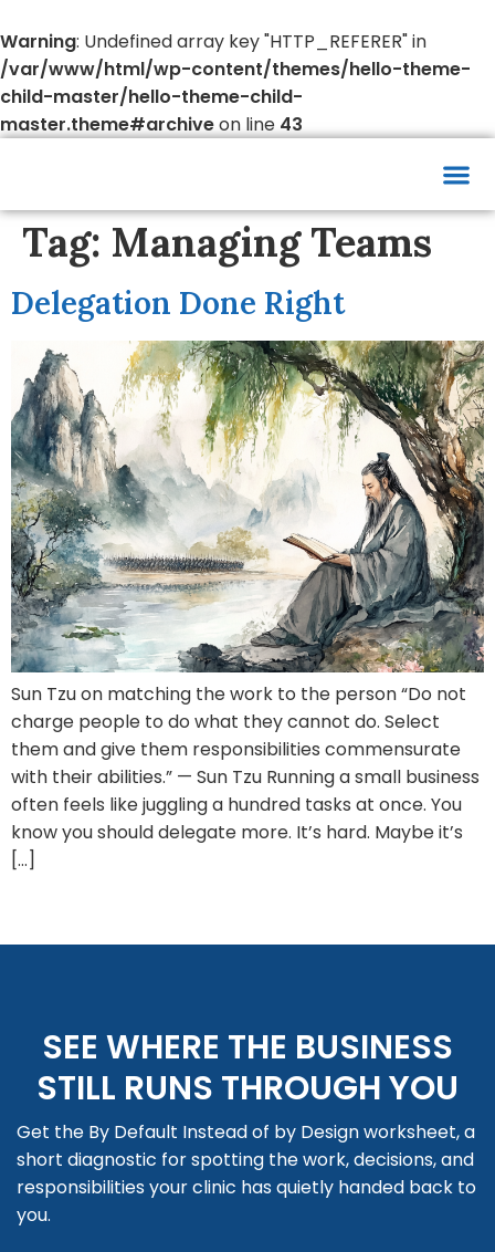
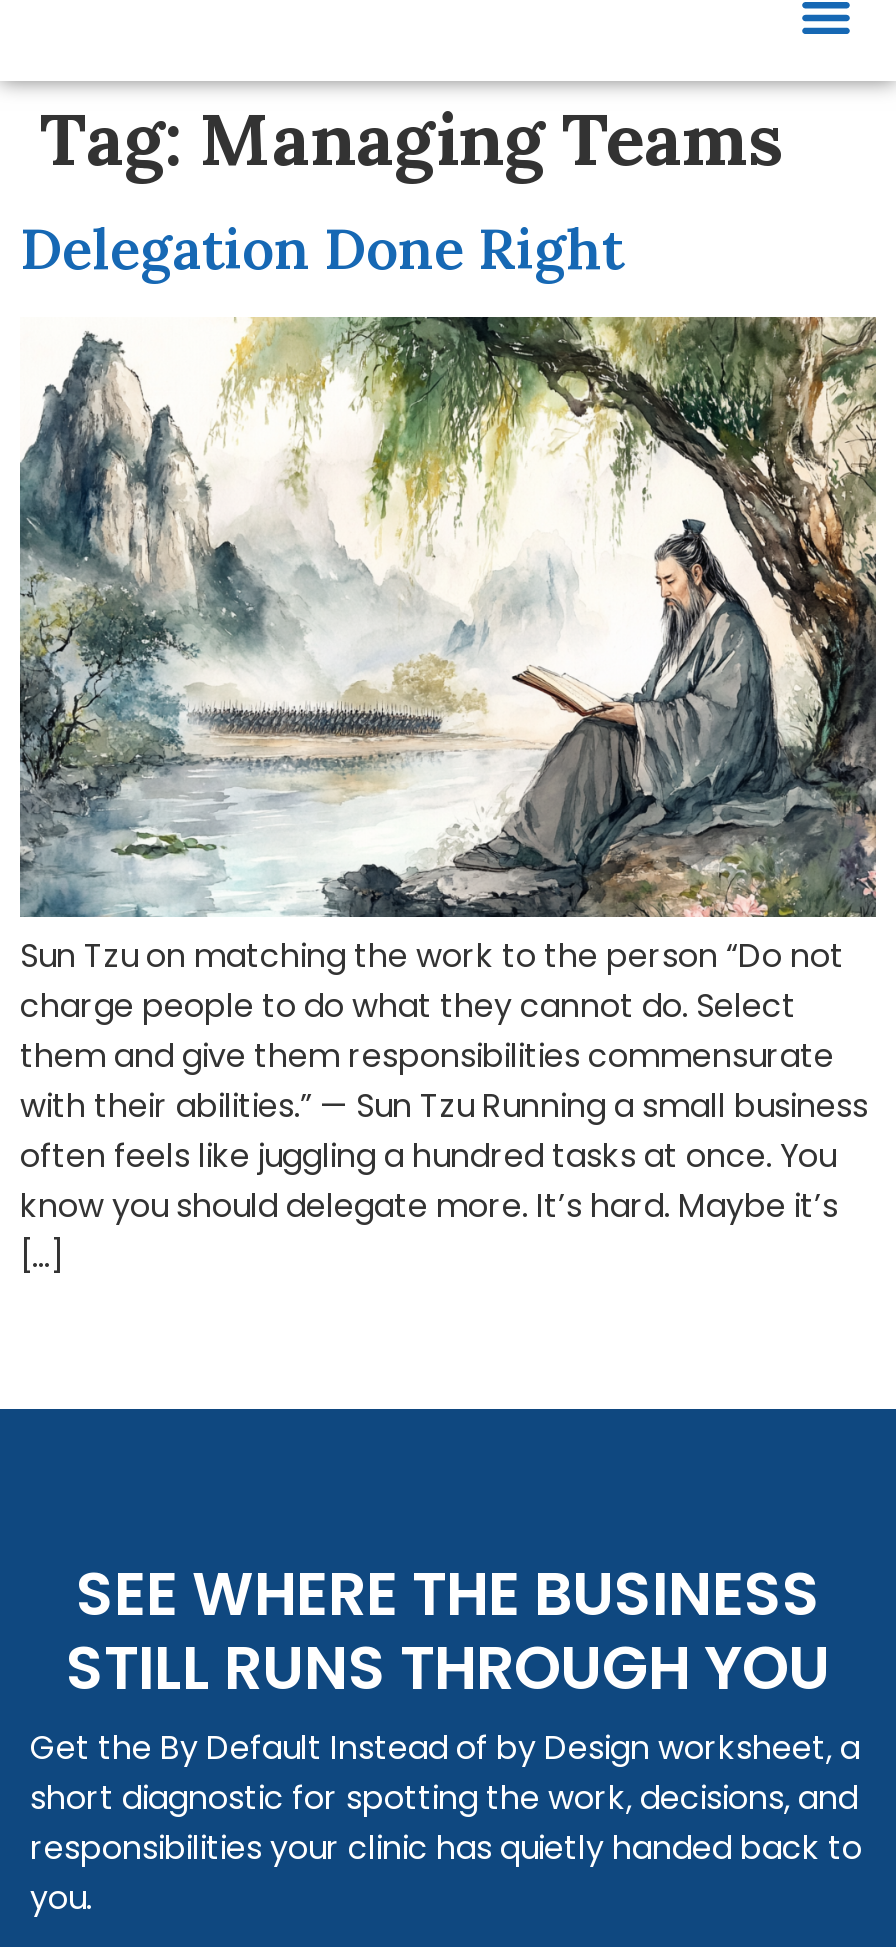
- Warning: Undefined array key "HTTP_REFERER" in
- /var/www/html/wp-content/themes/hello-theme-
- child-master/hello-theme-child-
- master.theme#archive on line 43
